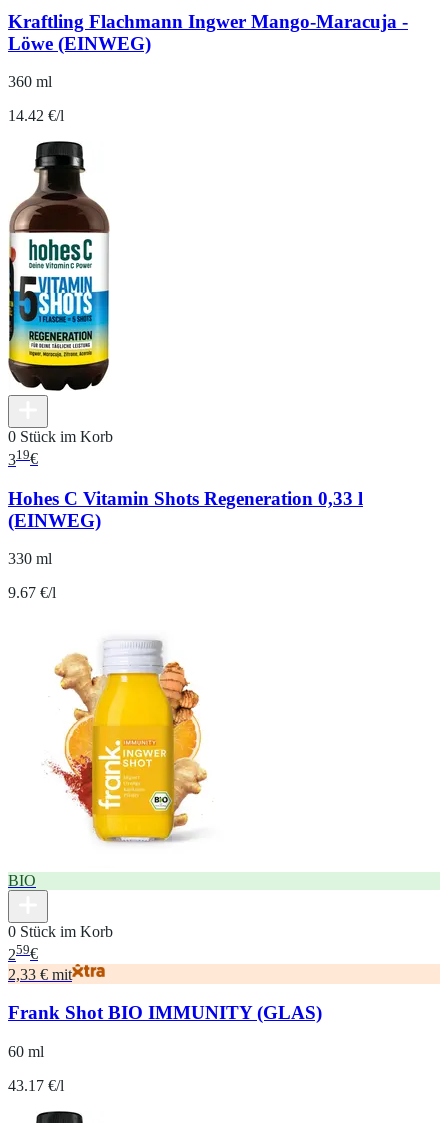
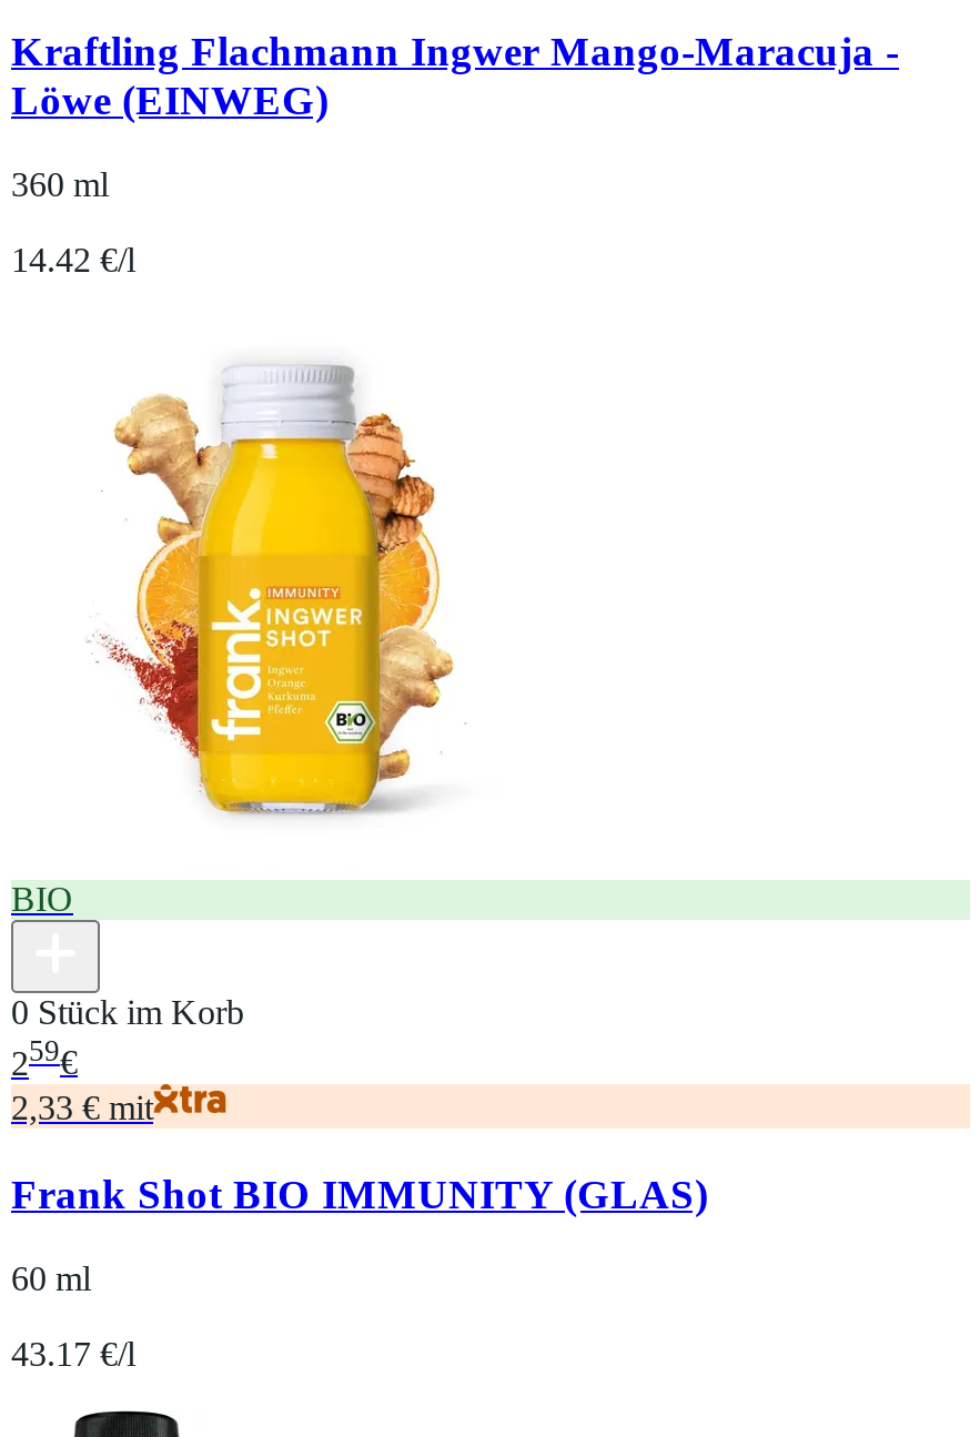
- [image]
- 0 Stück im Korb
- 319€
- Hohes C Vitamin Shots Regeneration 0,33 l
- (EINWEG)
- 330 ml
- 9.67 €/l
